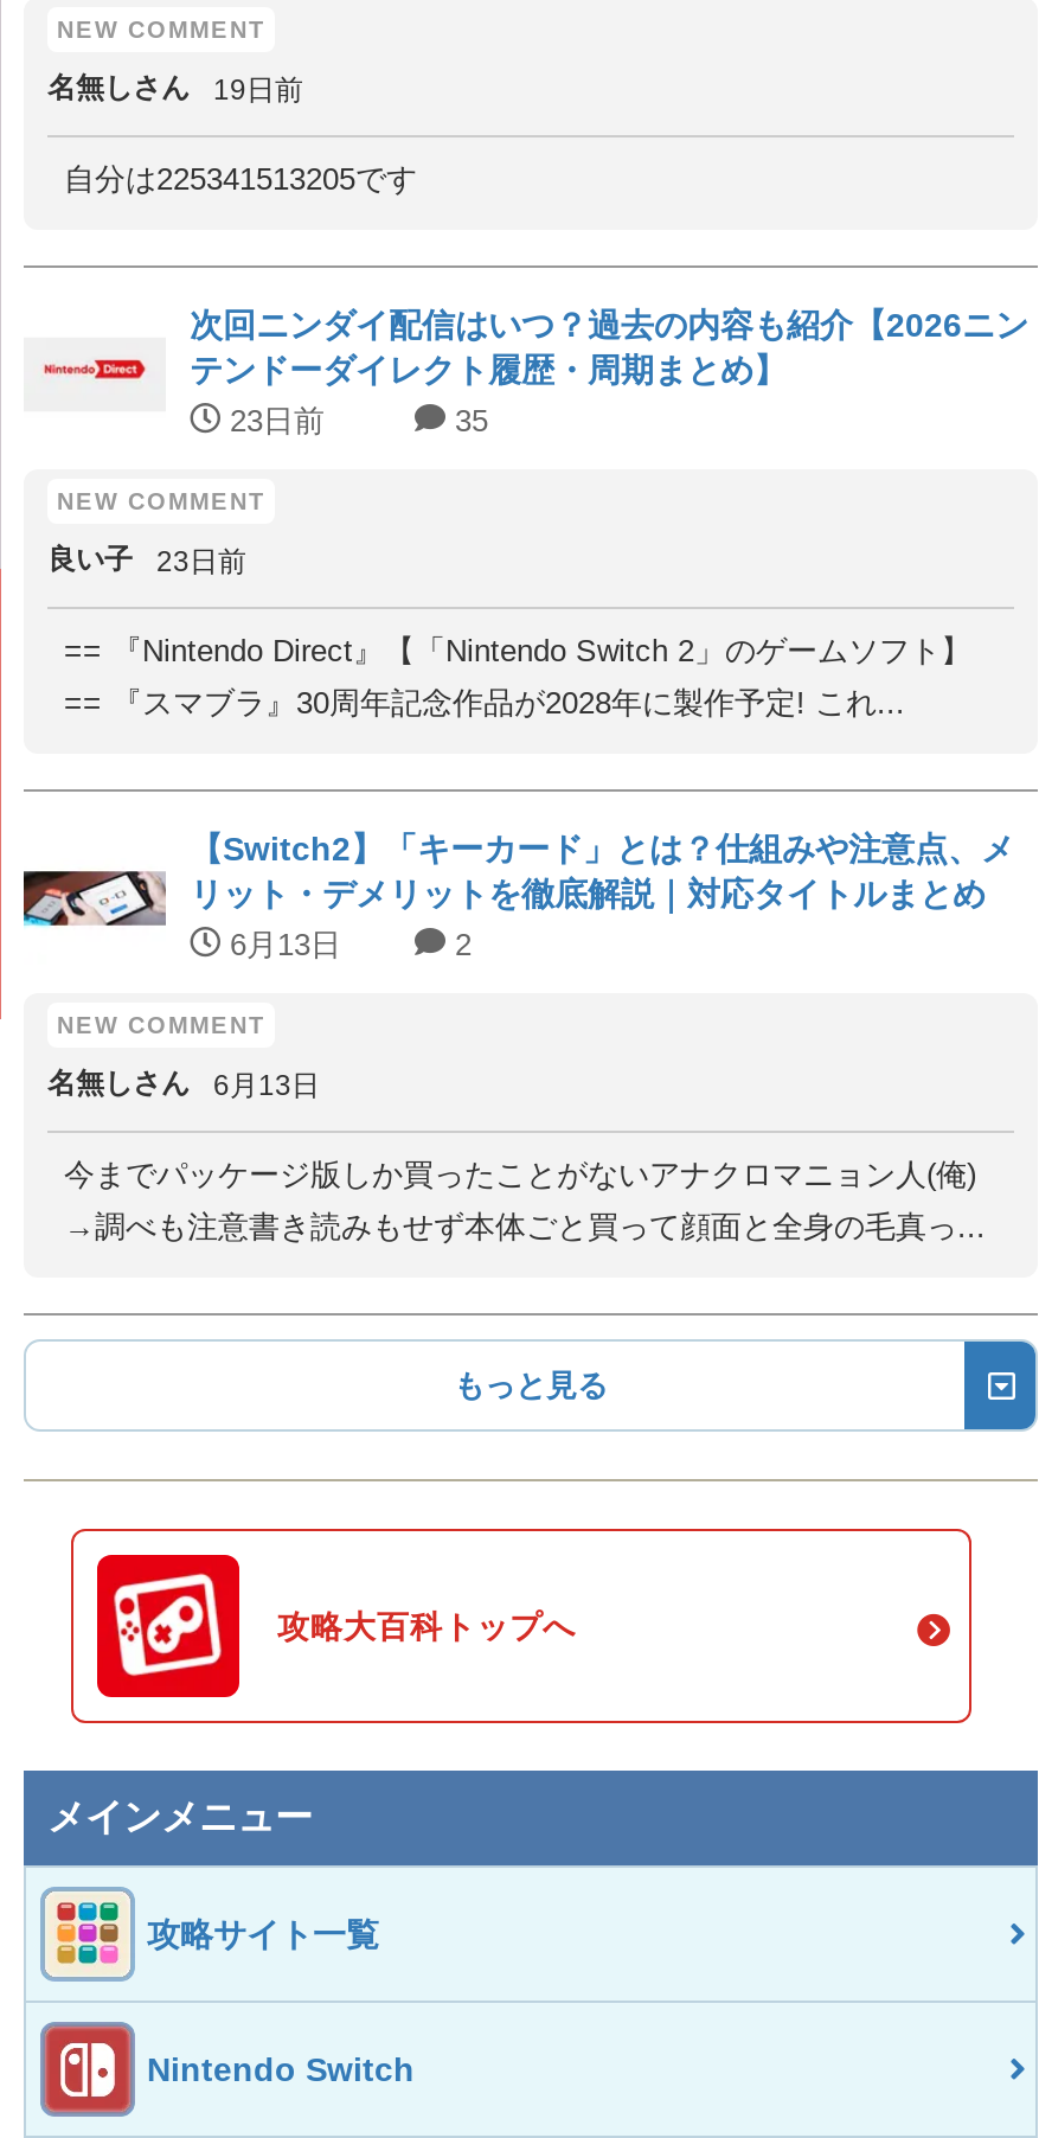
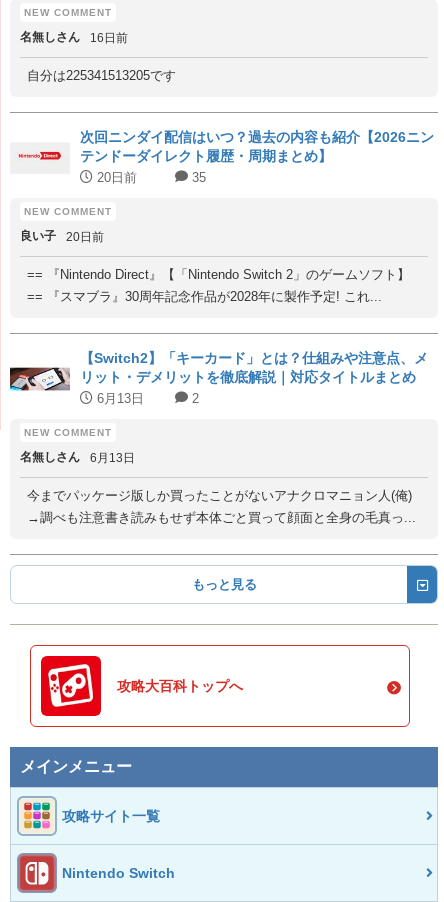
- 名無しさん 19日前
+ 名無しさん 16日前

- 23日前
+ 20日前

- 良い子 23日前
+ 良い子 20日前
